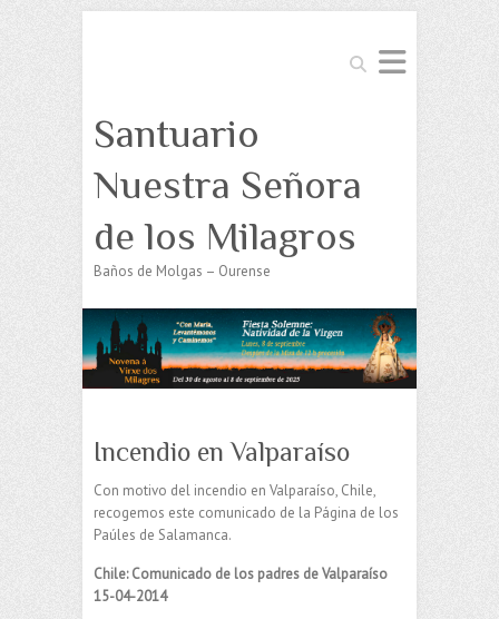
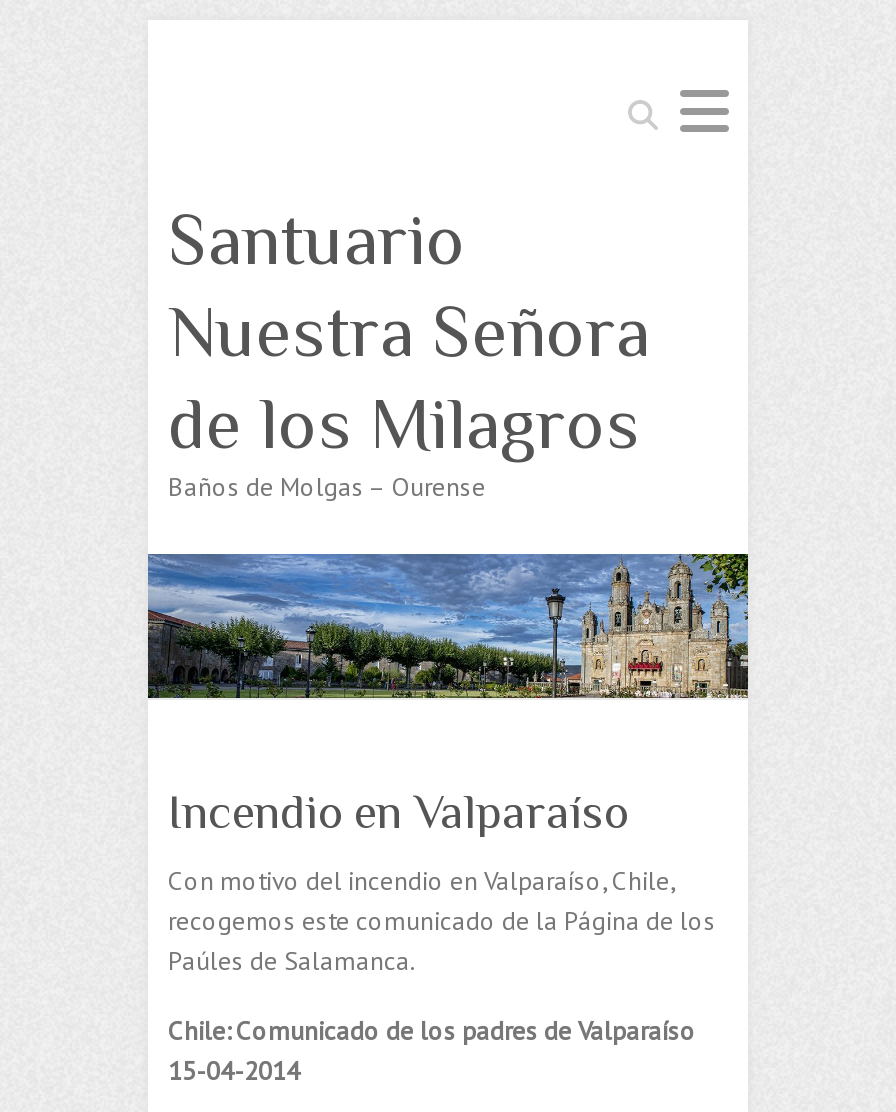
- [image]
+ [image]
